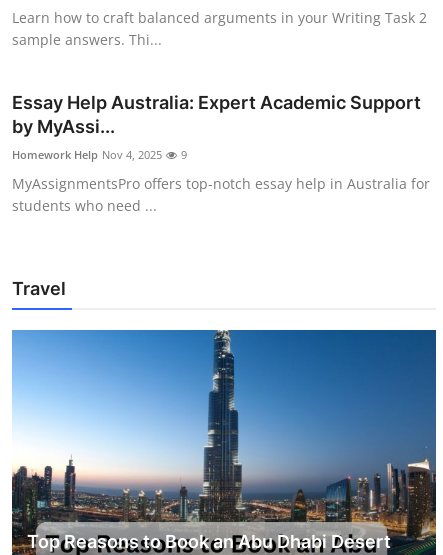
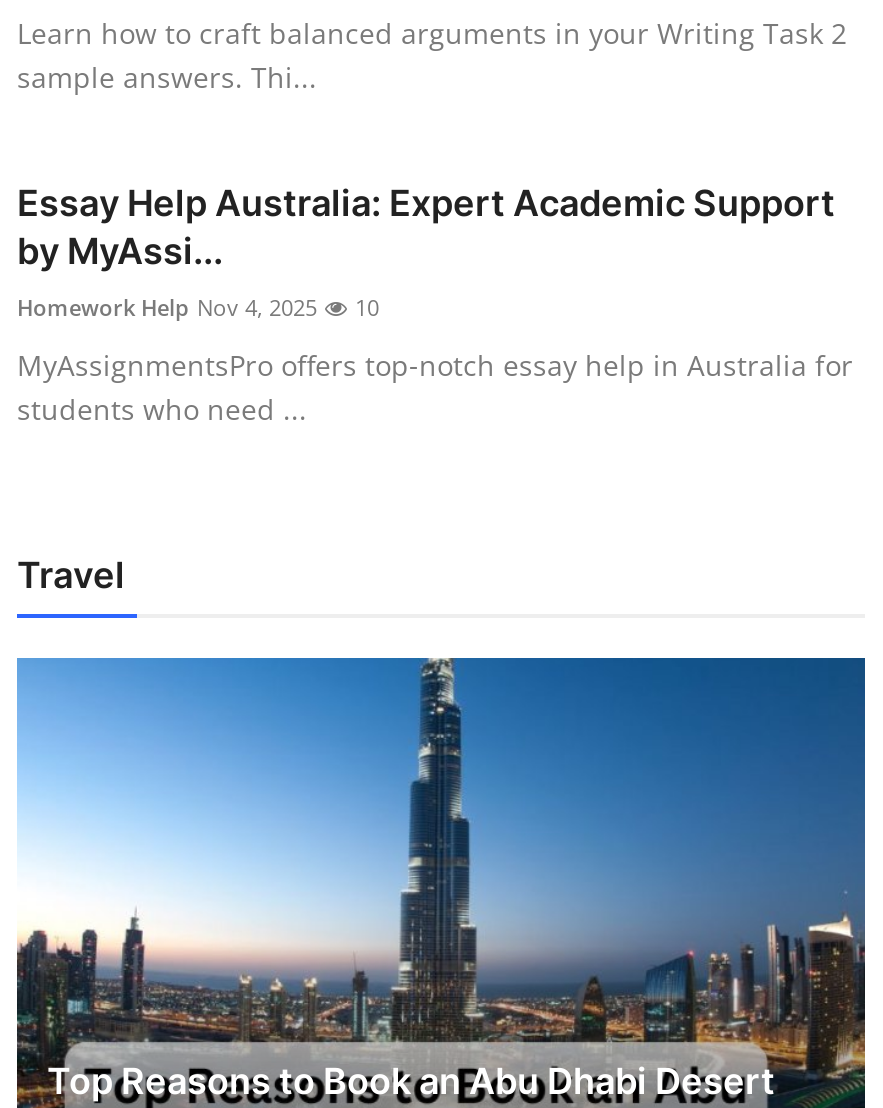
- Homework Help Nov 4, 2025 9
+ Homework Help Nov 4, 2025 10
